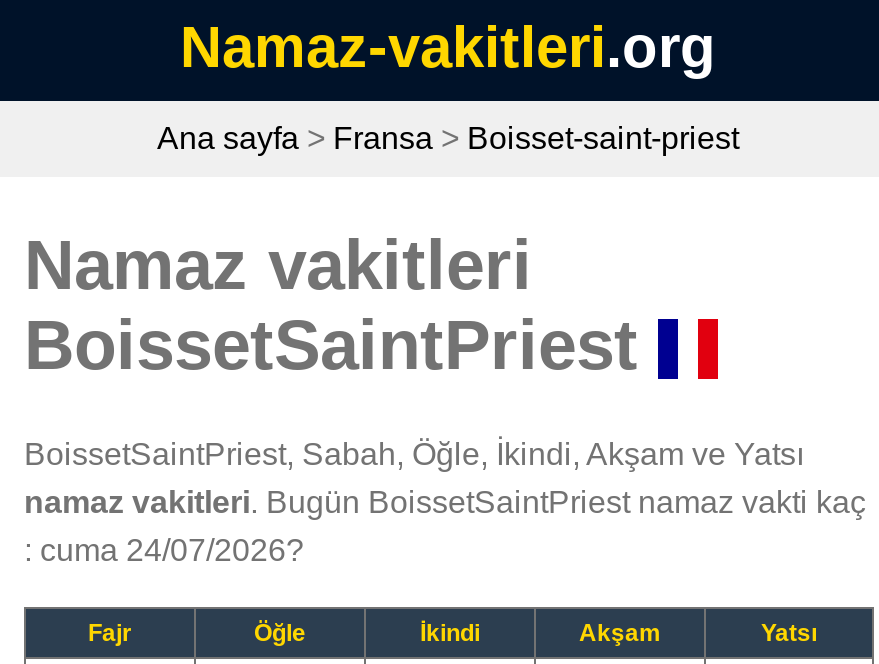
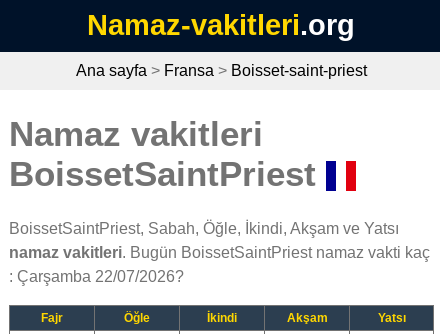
- : cuma 24/07/2026?
+ : Çarşamba 22/07/2026?
